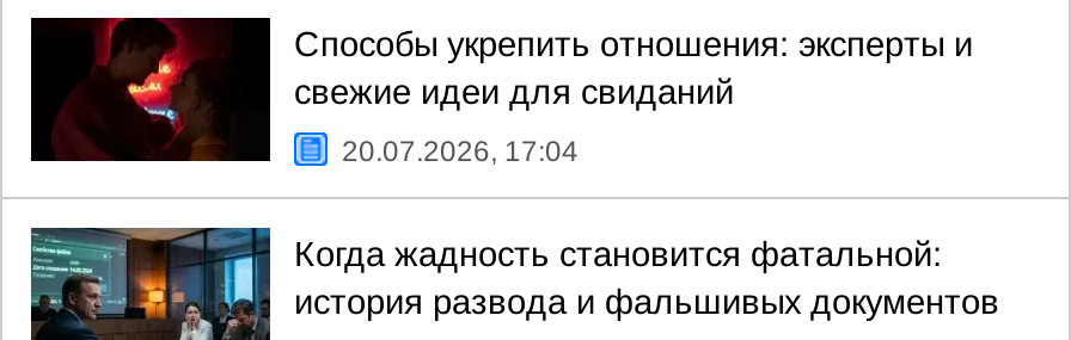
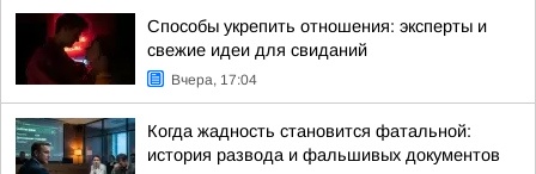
- 20.07.2026, 17:04
+ Вчера, 17:04
